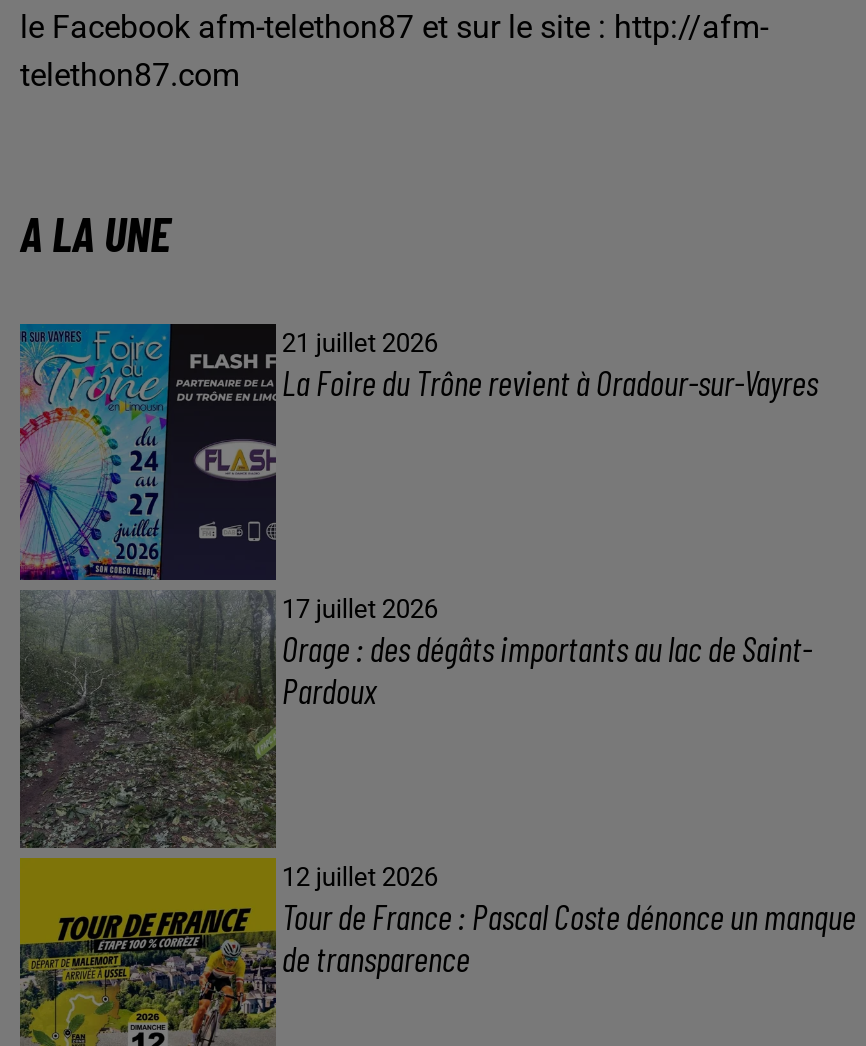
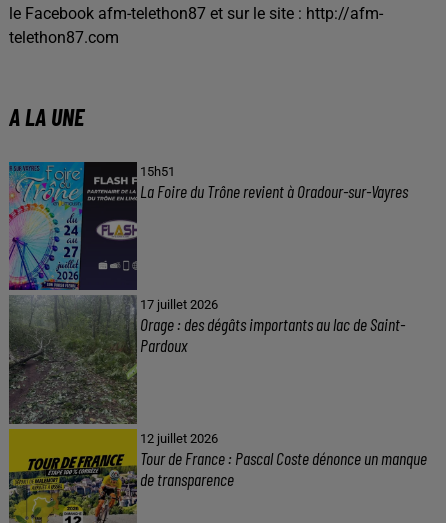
- 21 juillet 2026
+ 15h51
